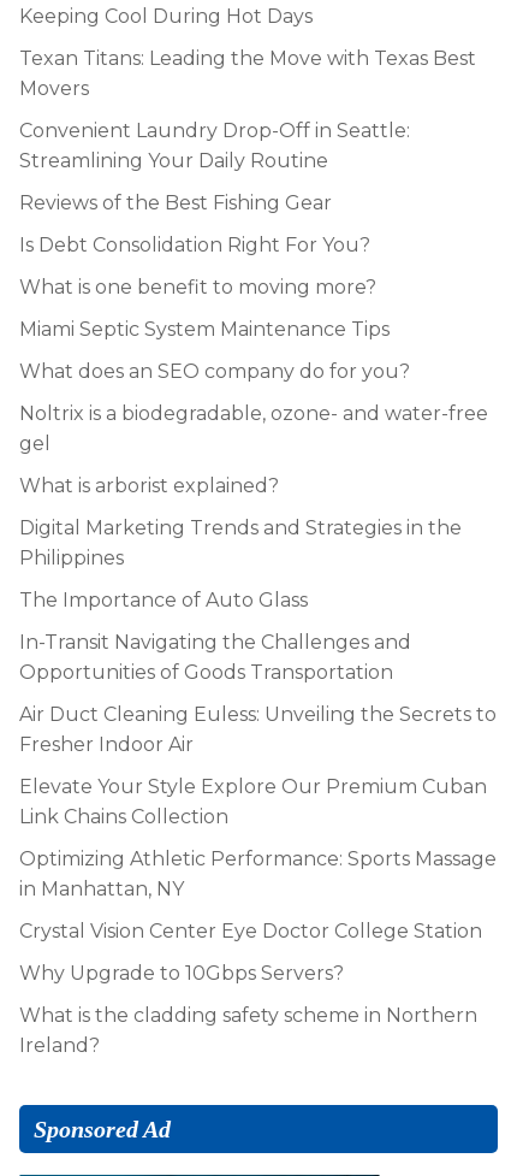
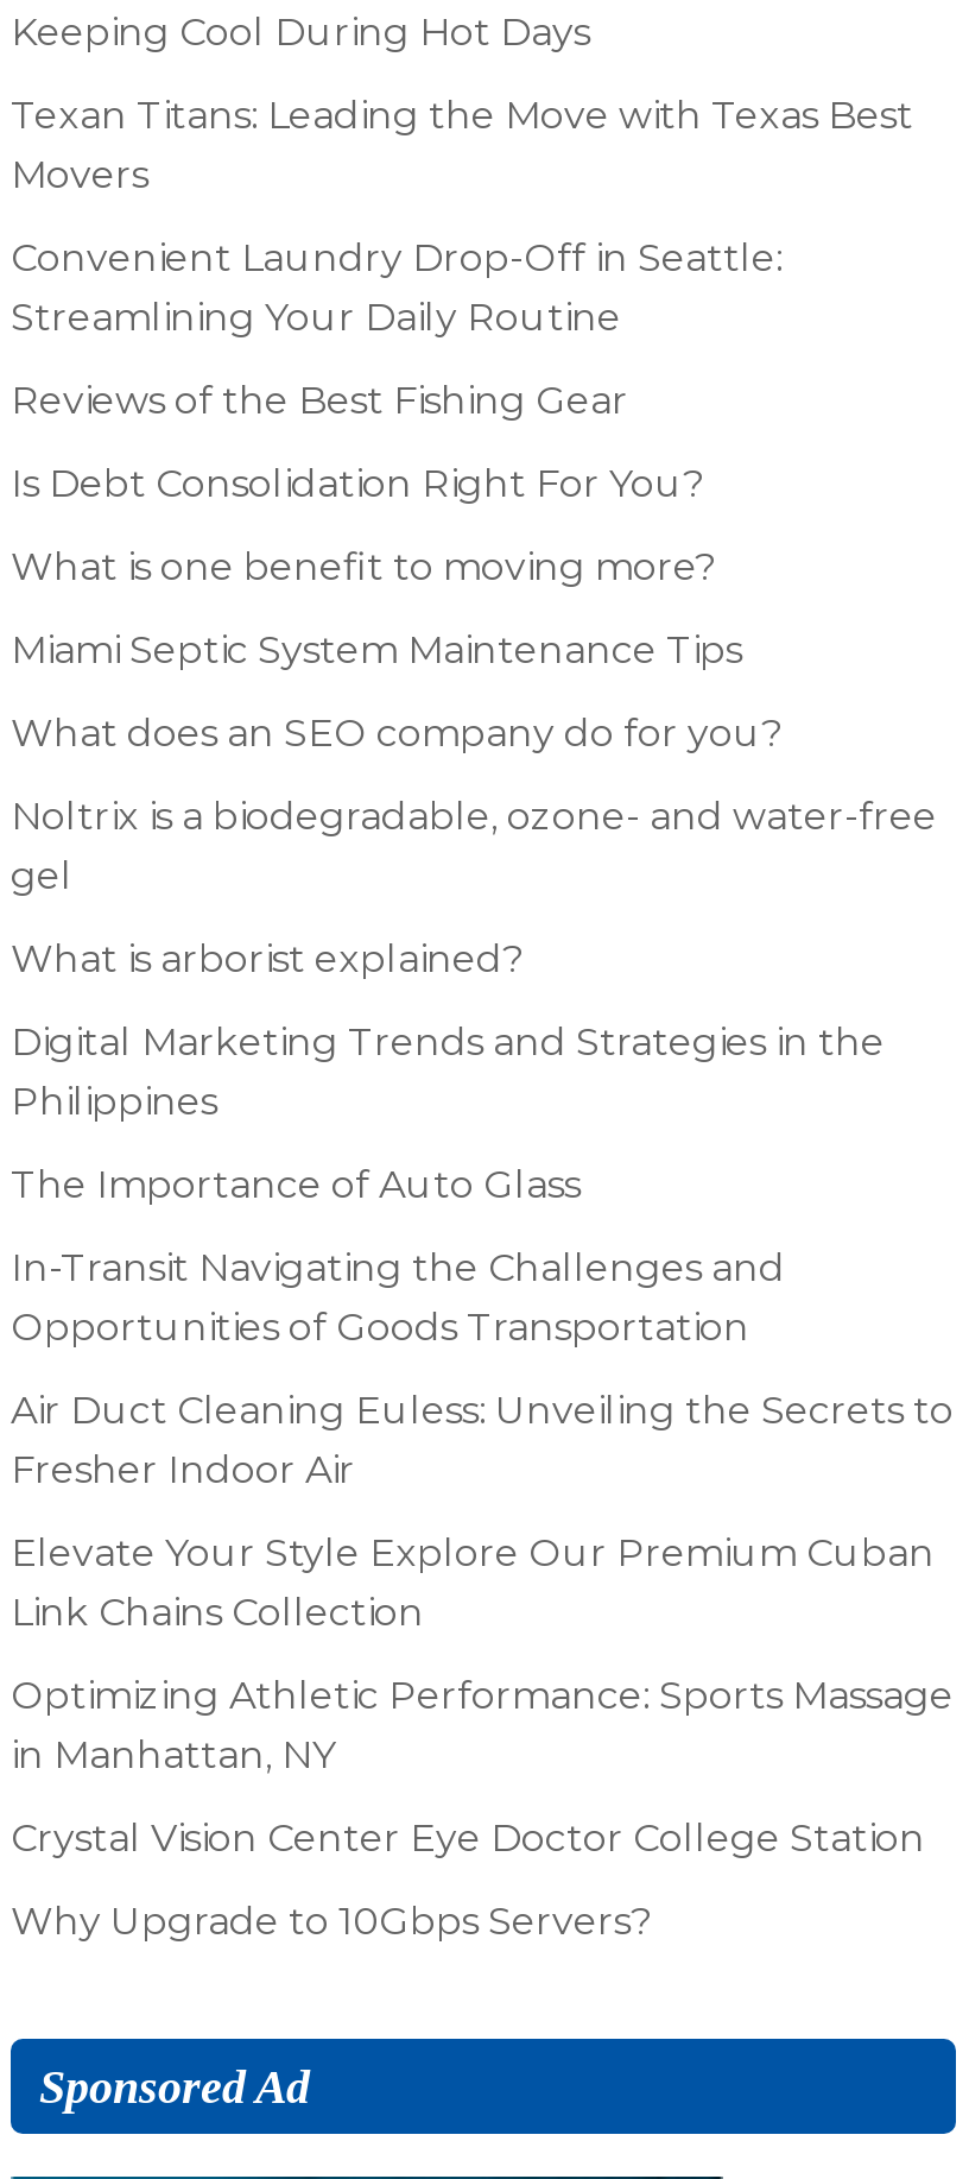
- What is the cladding safety scheme in Northern
- Ireland?
